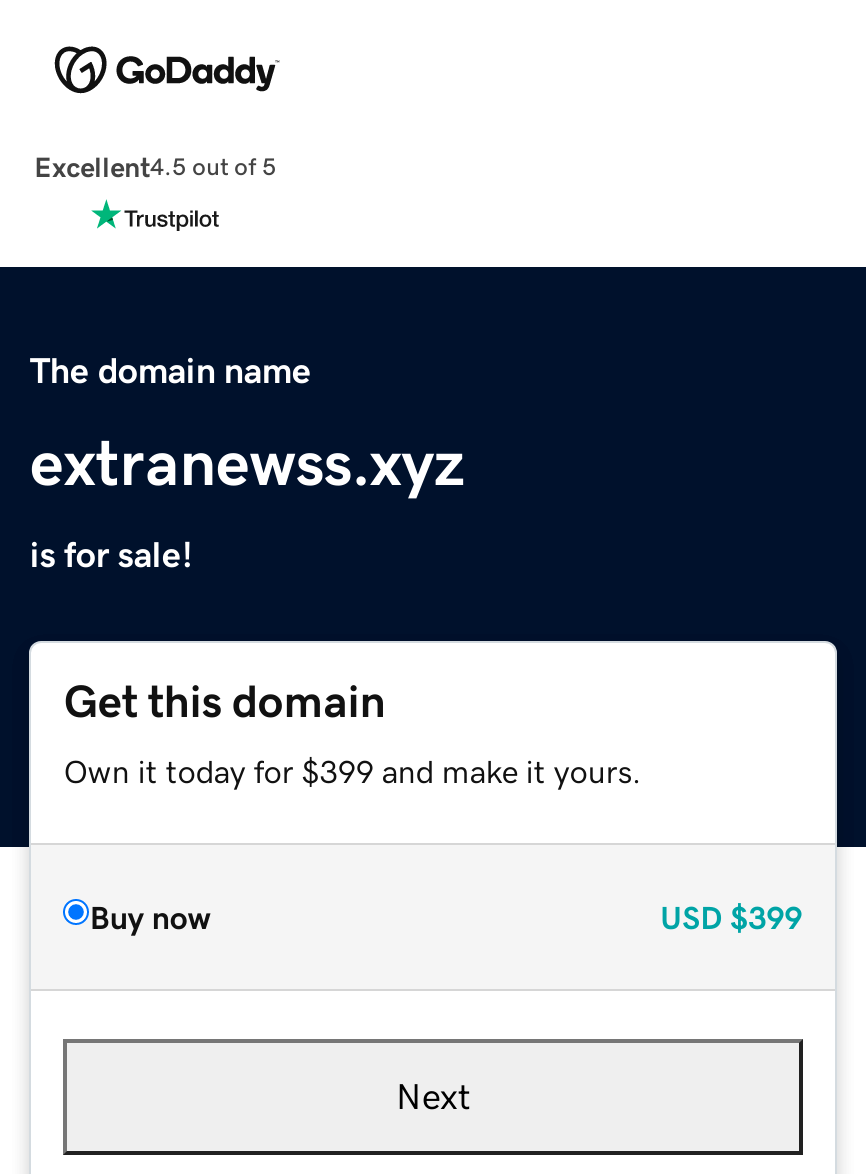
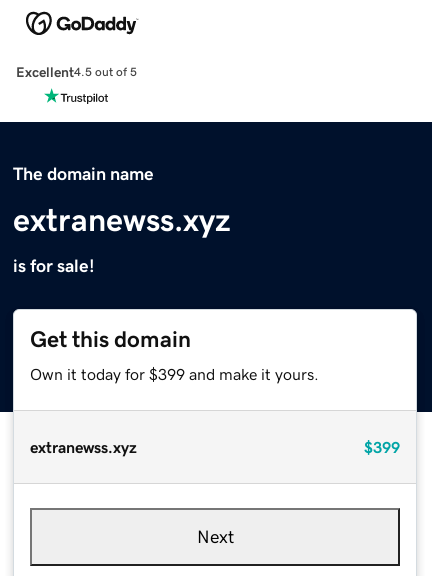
- Buy now
- USD $399
+ extranewss.xyz
+ $399
